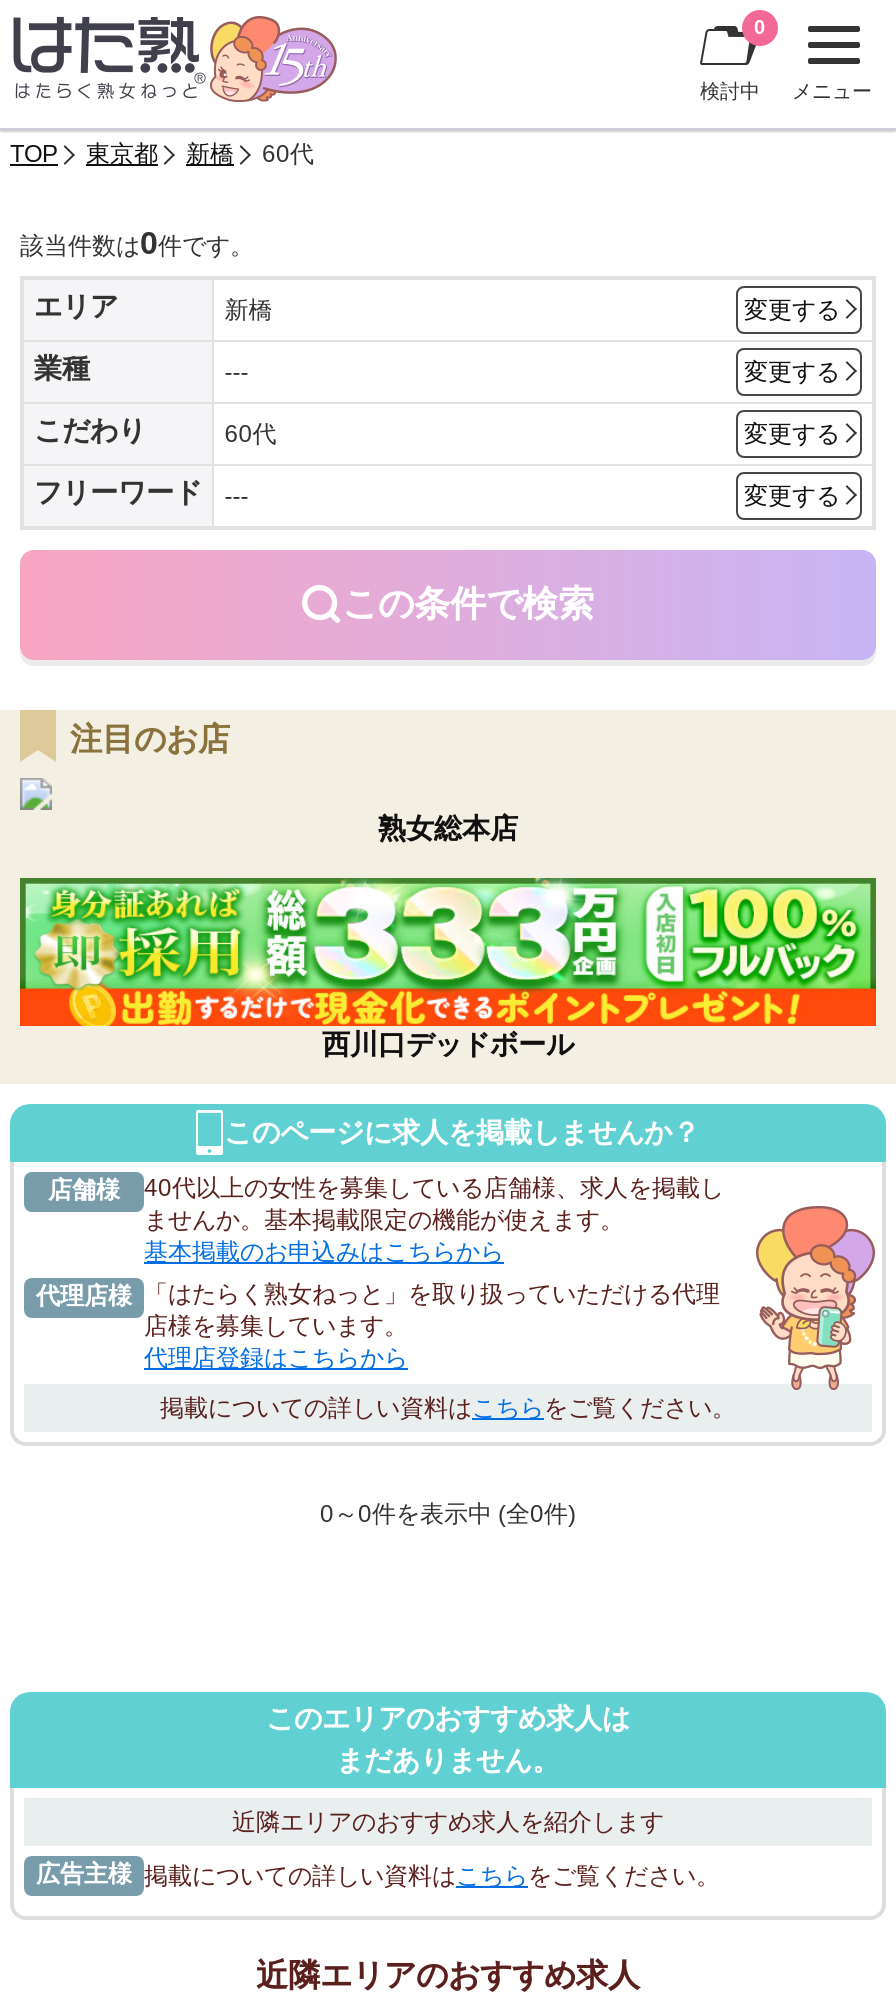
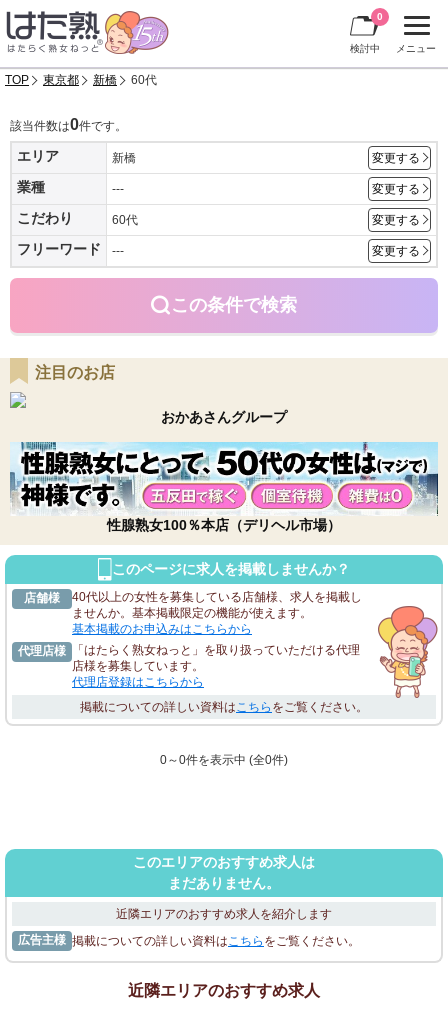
- 熟女総本店
+ おかあさんグループ

- [image]
- 西川口デッドボール
+ [image]
+ 性腺熟女100％本店（デリヘル市場）
